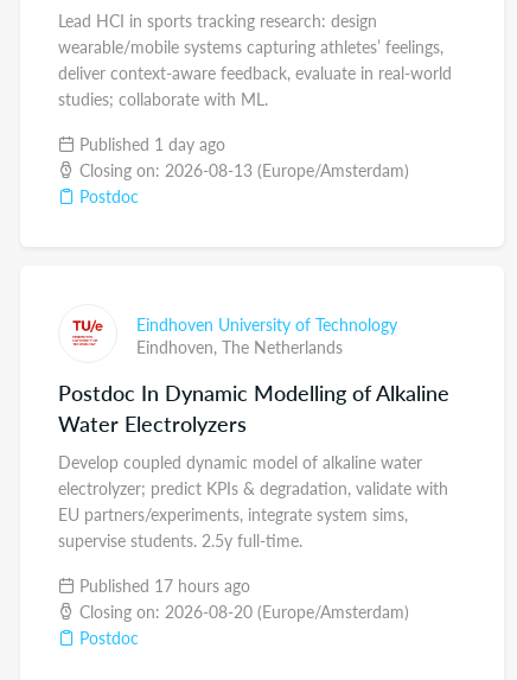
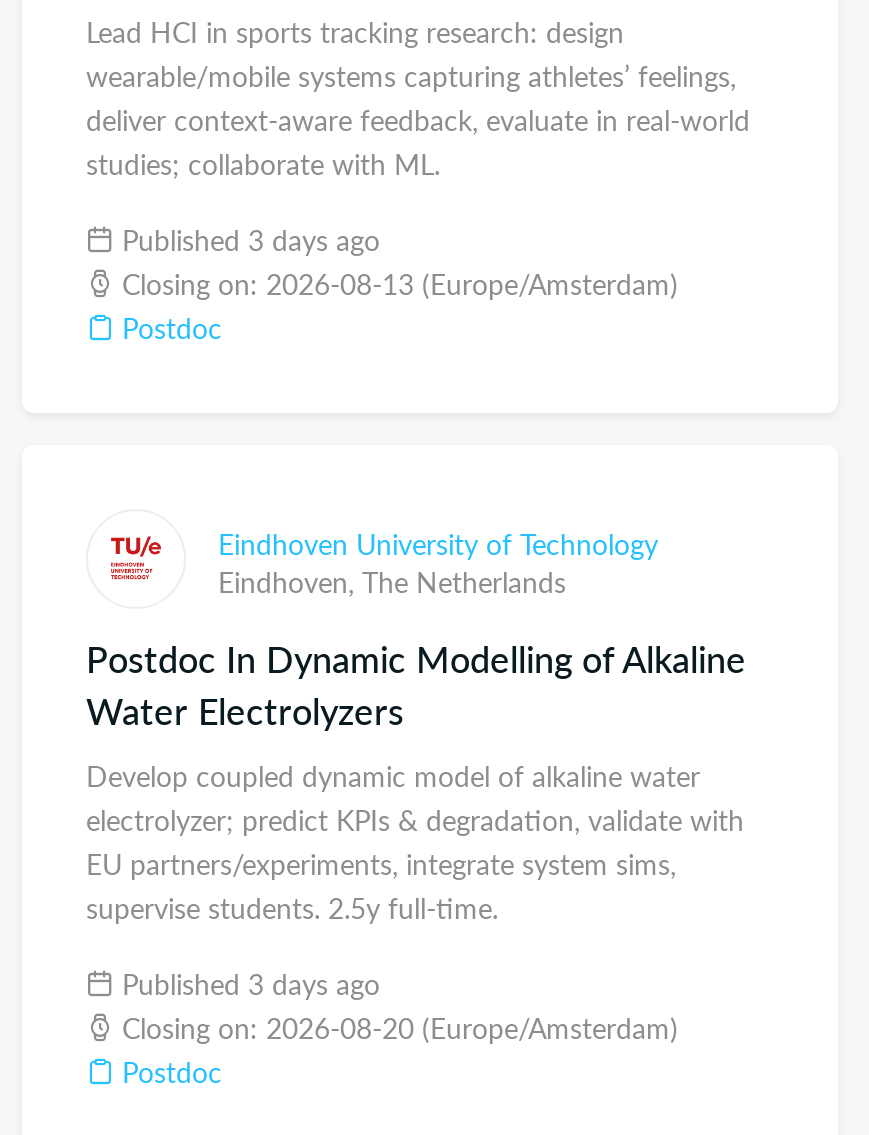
- Published 1 day ago
+ Published 3 days ago

- Published 17 hours ago
+ Published 3 days ago
